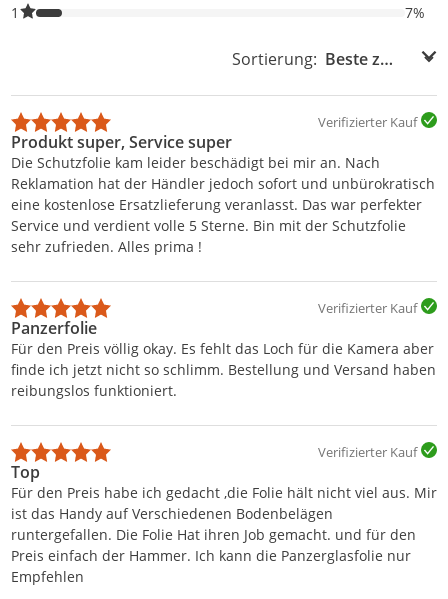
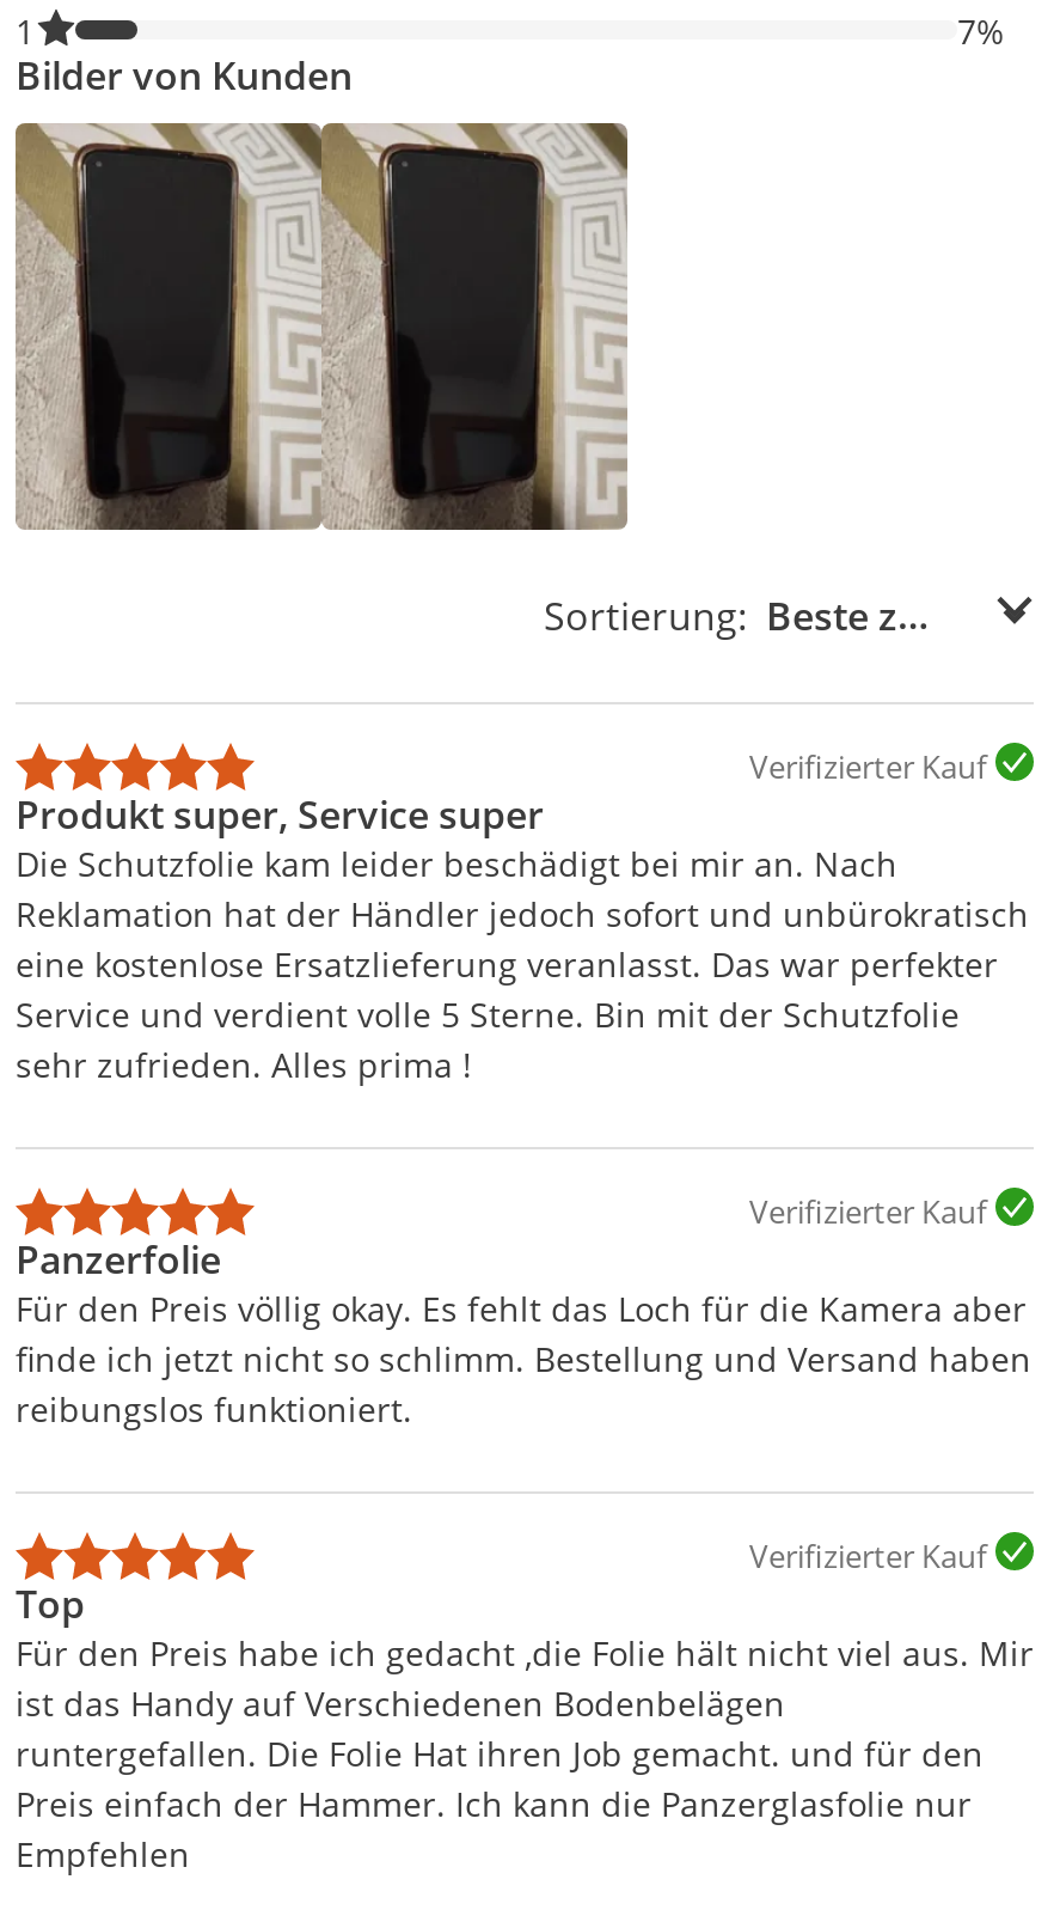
+ [image]

+ Bilder von Kunden
